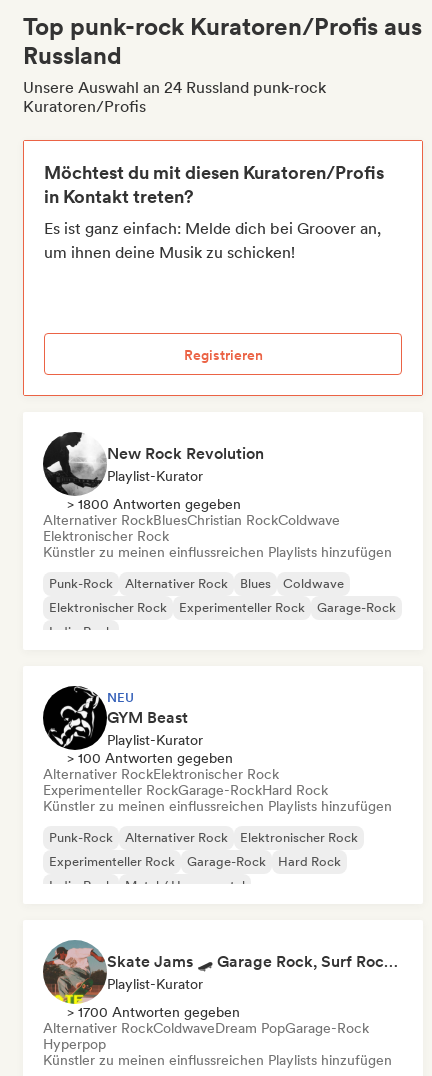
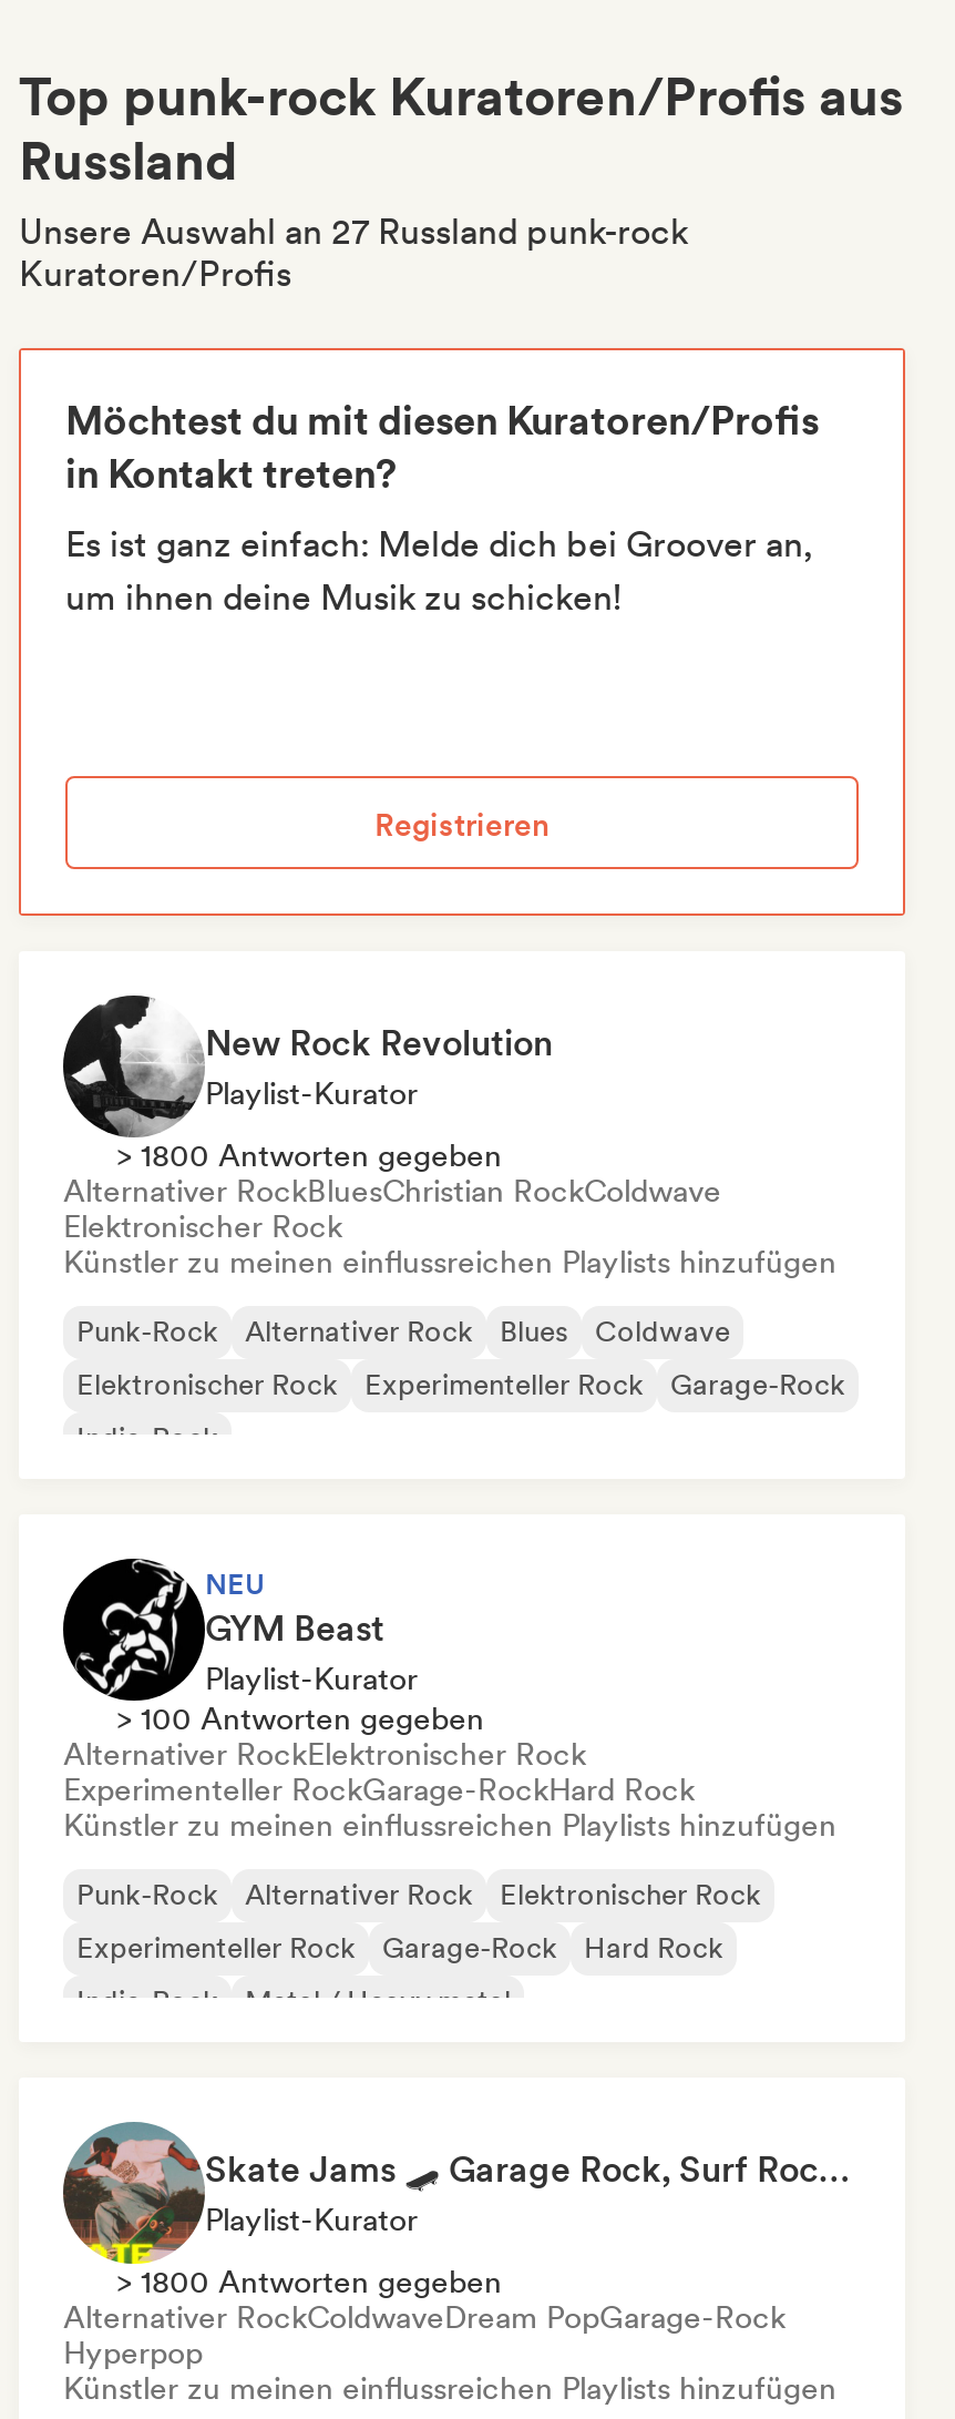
- Unsere Auswahl an 24 Russland punk-rock
+ Unsere Auswahl an 27 Russland punk-rock

- > 1700 Antworten gegeben
+ > 1800 Antworten gegeben
